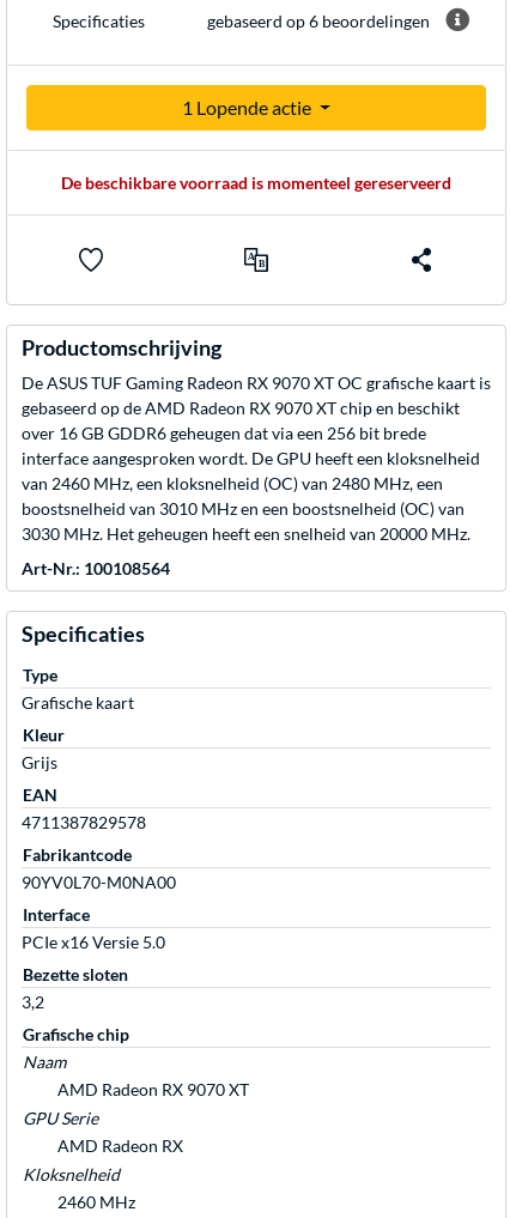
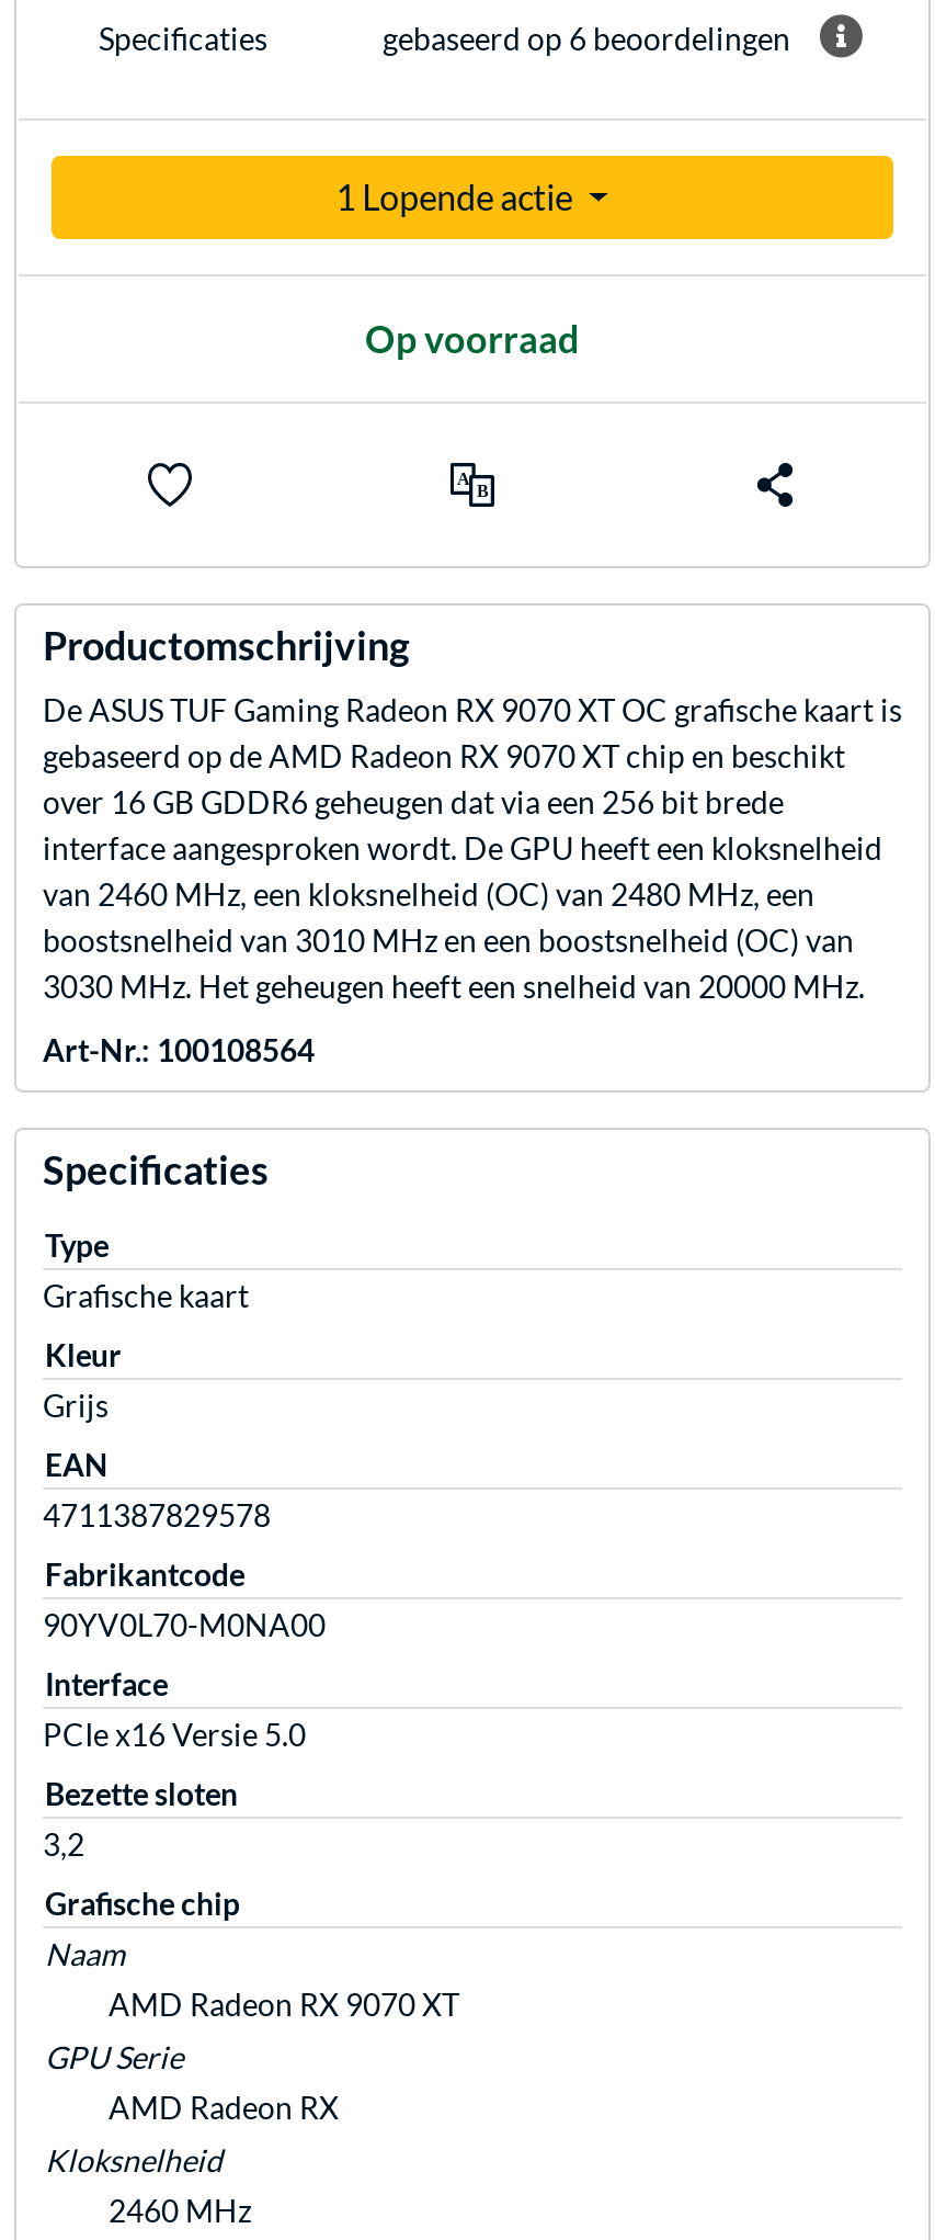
- De beschikbare voorraad is momenteel gereserveerd
+ Op voorraad
